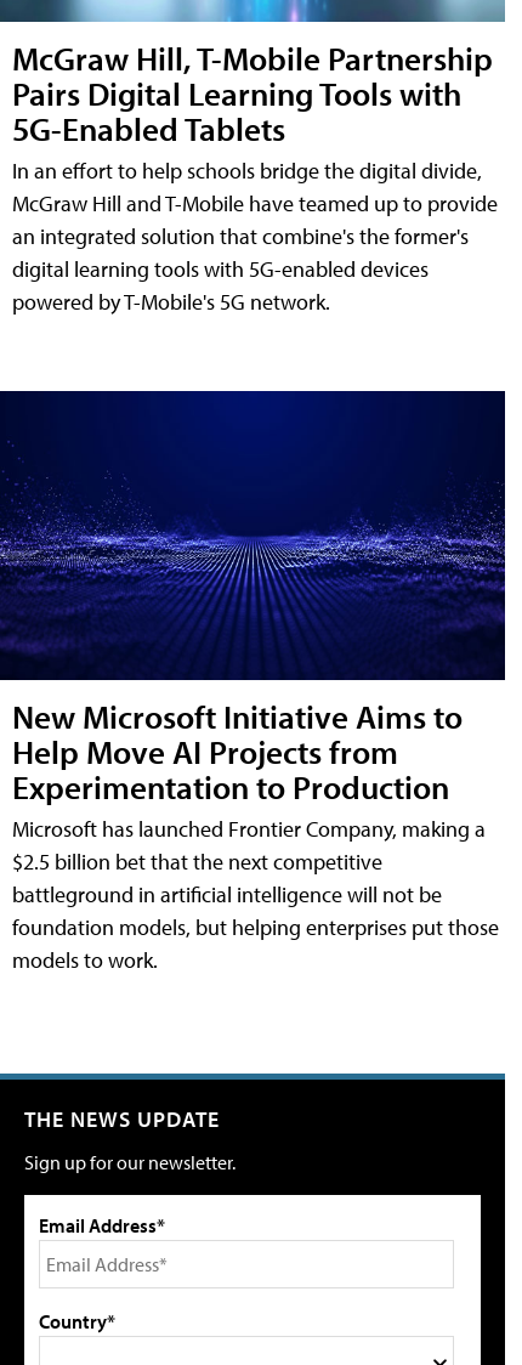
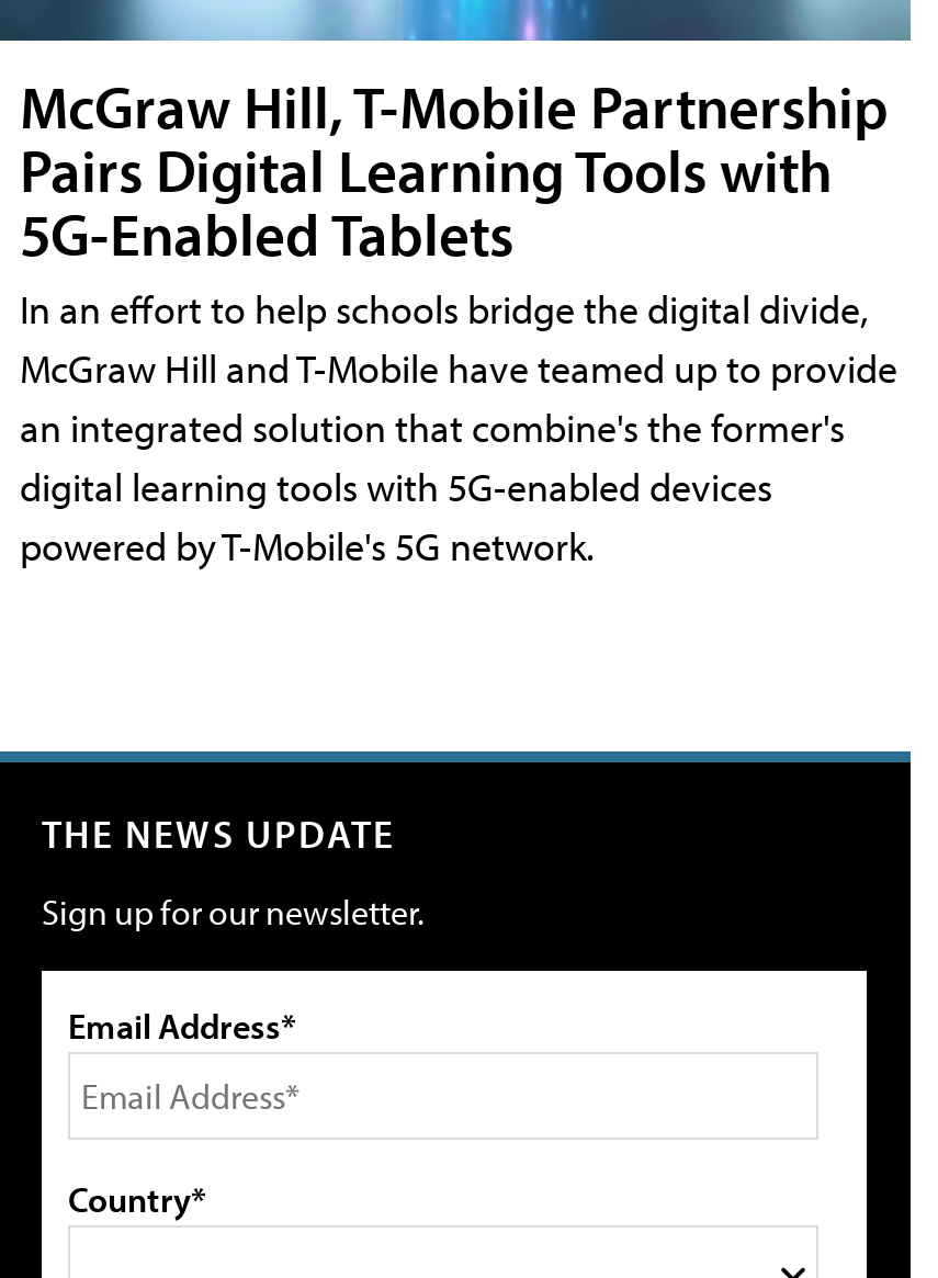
- [image]
- New Microsoft Initiative Aims to
- Help Move AI Projects from
- Experimentation to Production
- Microsoft has launched Frontier Company, making a
- $2.5 billion bet that the next competitive
- battleground in artificial intelligence will not be
- foundation models, but helping enterprises put those
- models to work.
